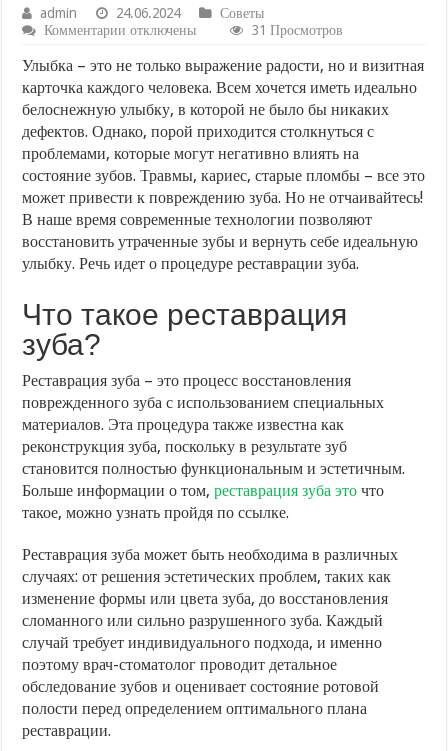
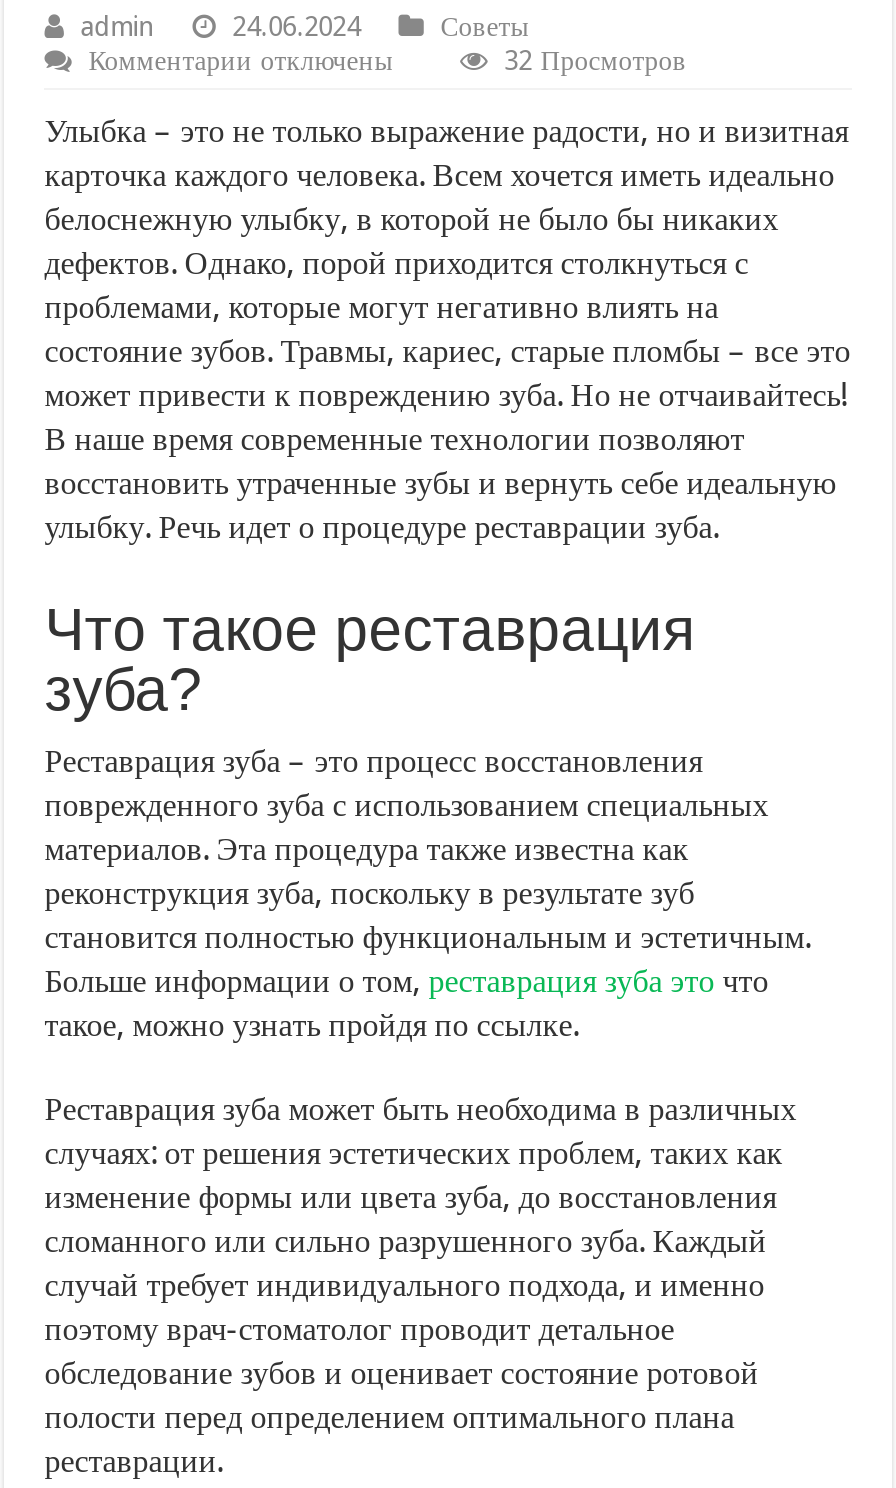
- 31 Просмотров
+ 32 Просмотров
